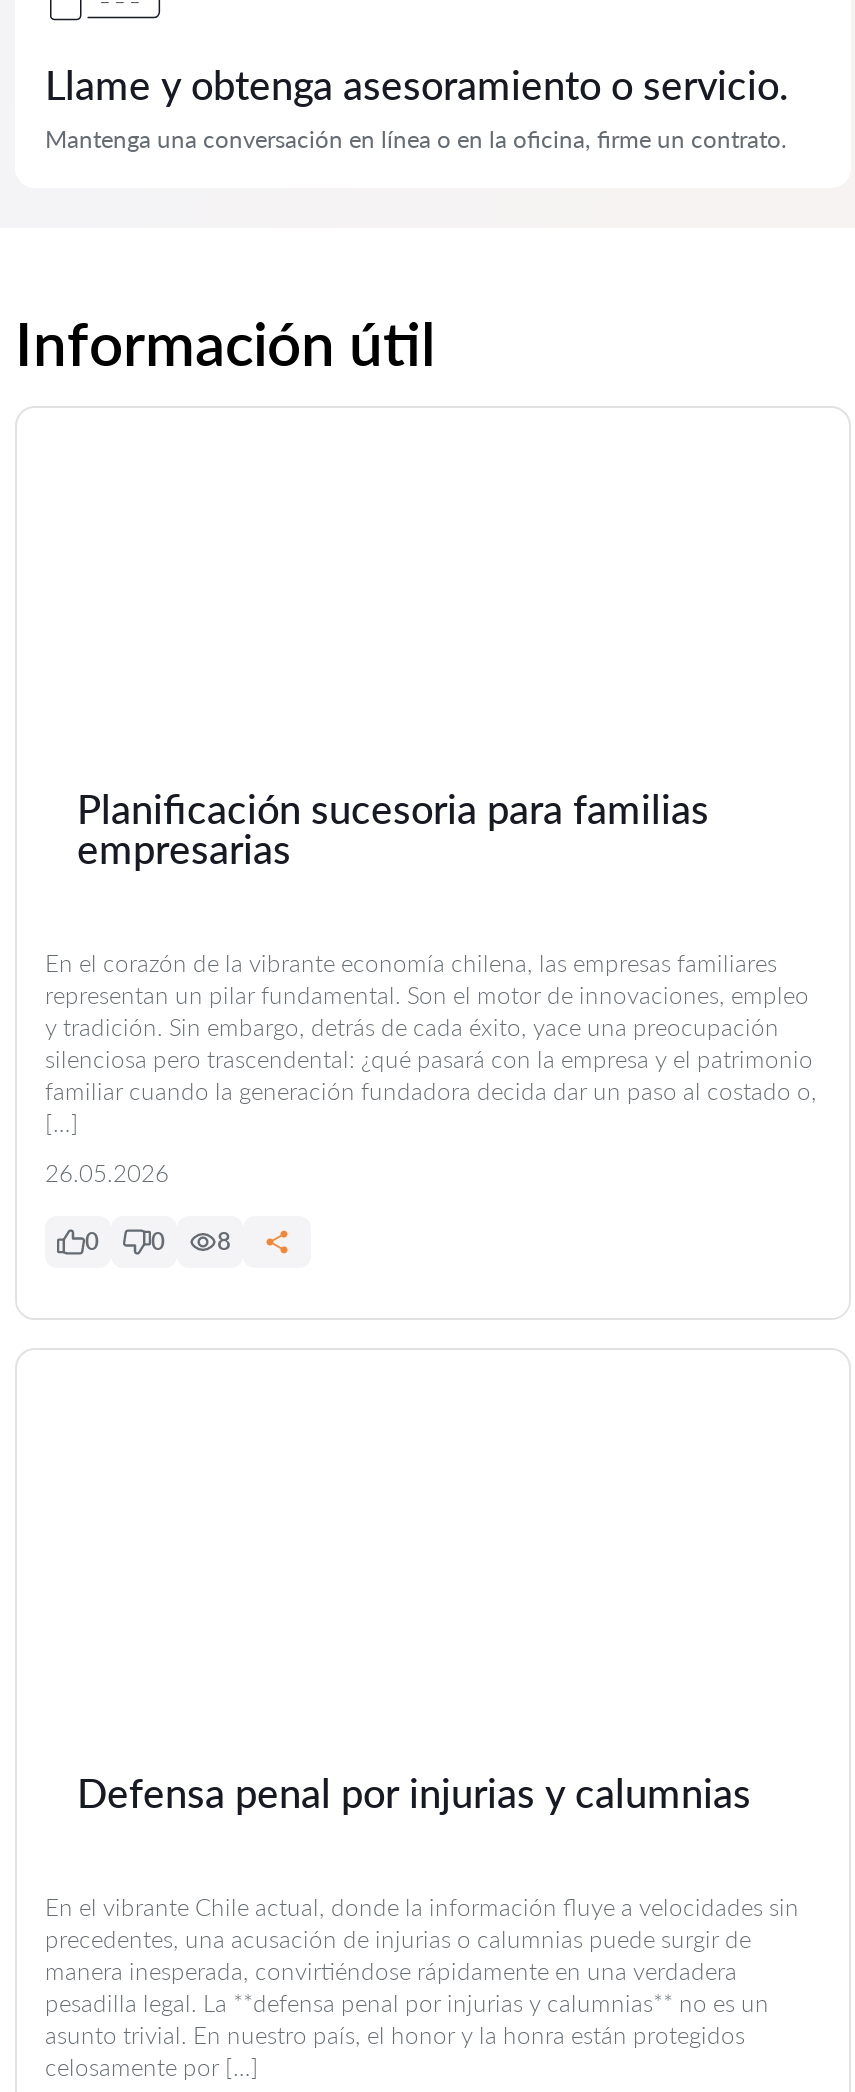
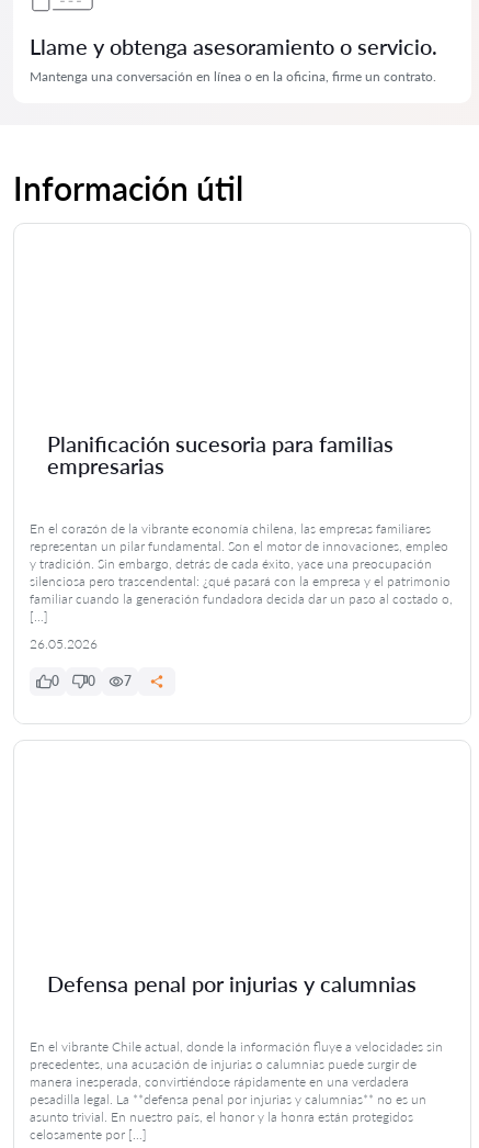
- 8
+ 7
